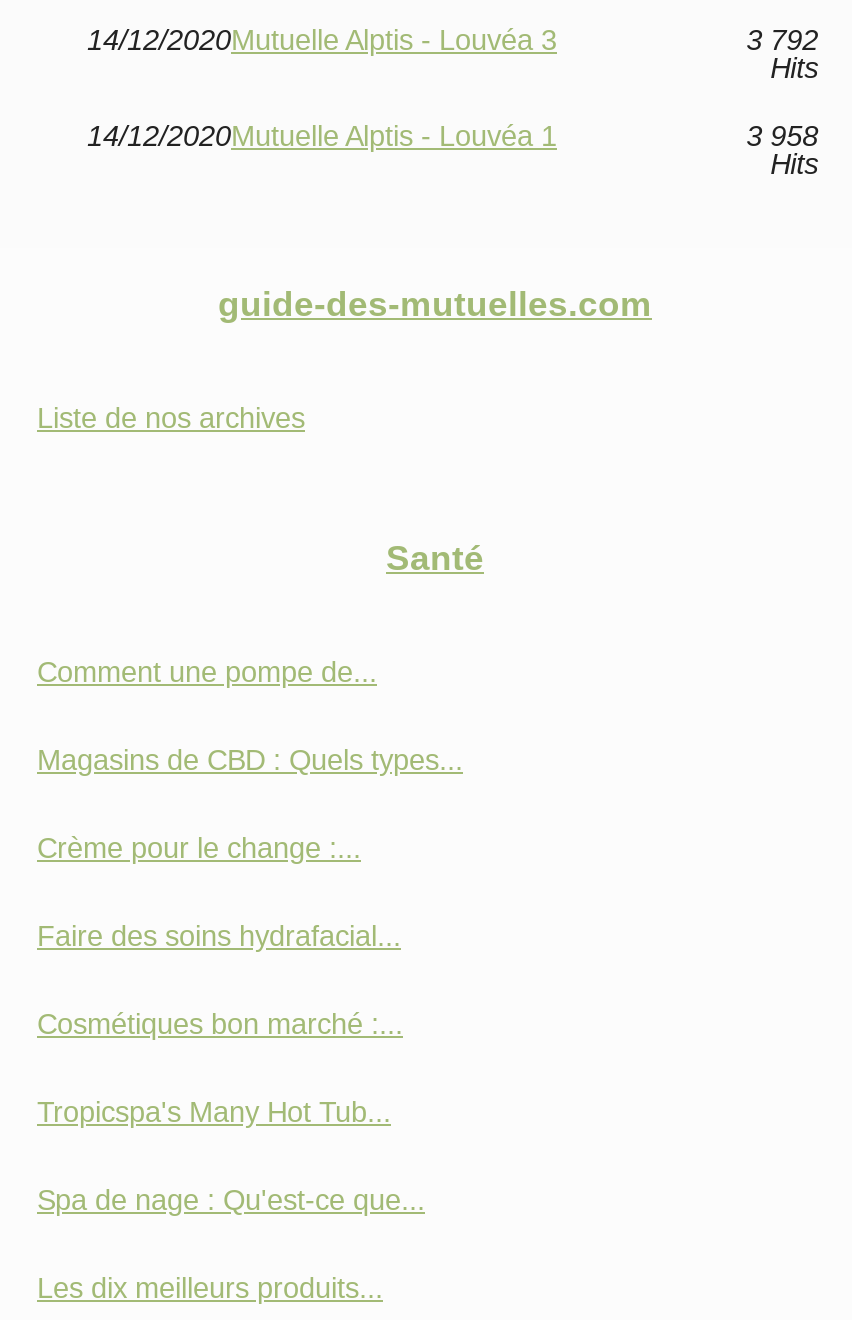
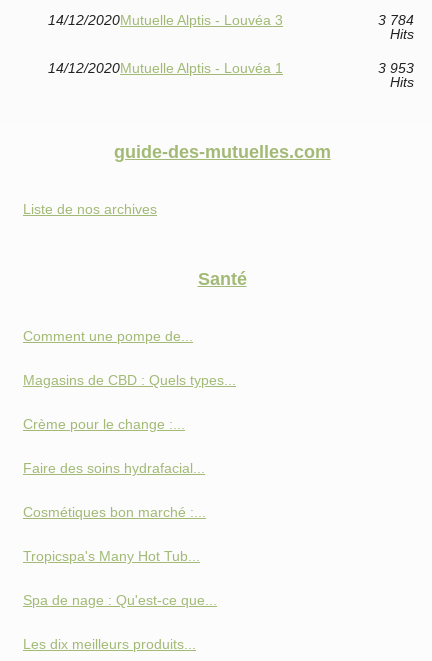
- 3 792
+ 3 784

- 3 958
+ 3 953
